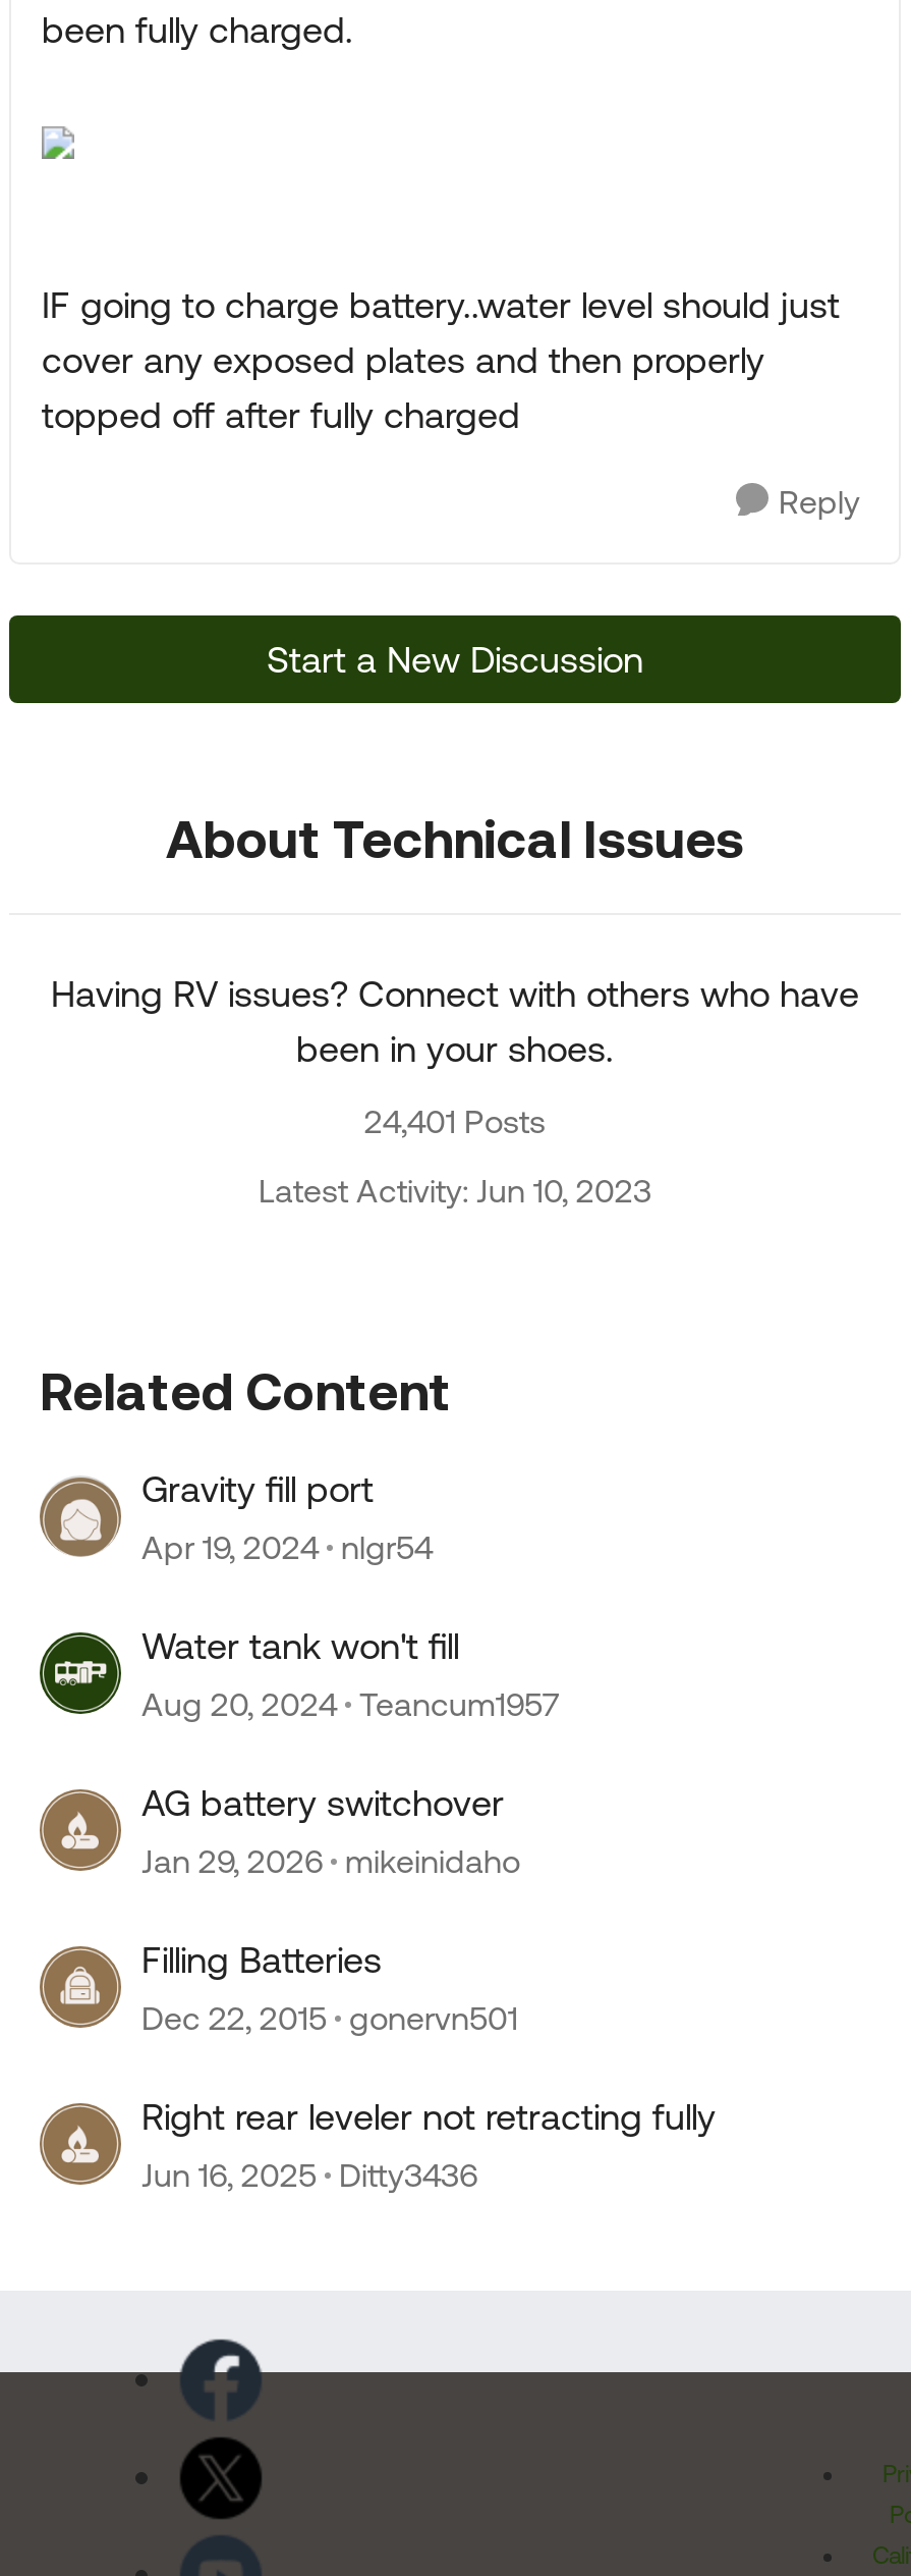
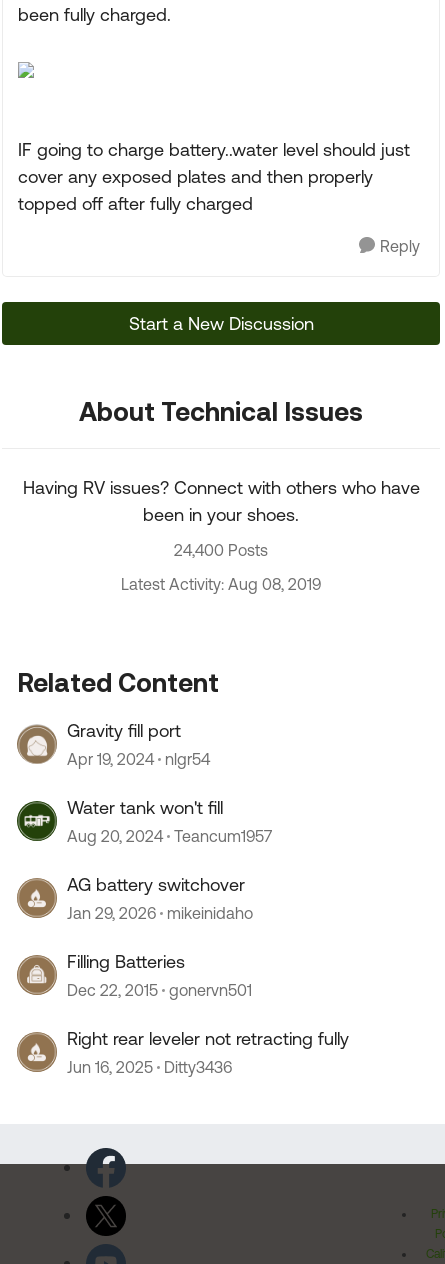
- 24,401 Posts
+ 24,400 Posts

- Latest Activity: Jun 10, 2023
+ Latest Activity: Aug 08, 2019
